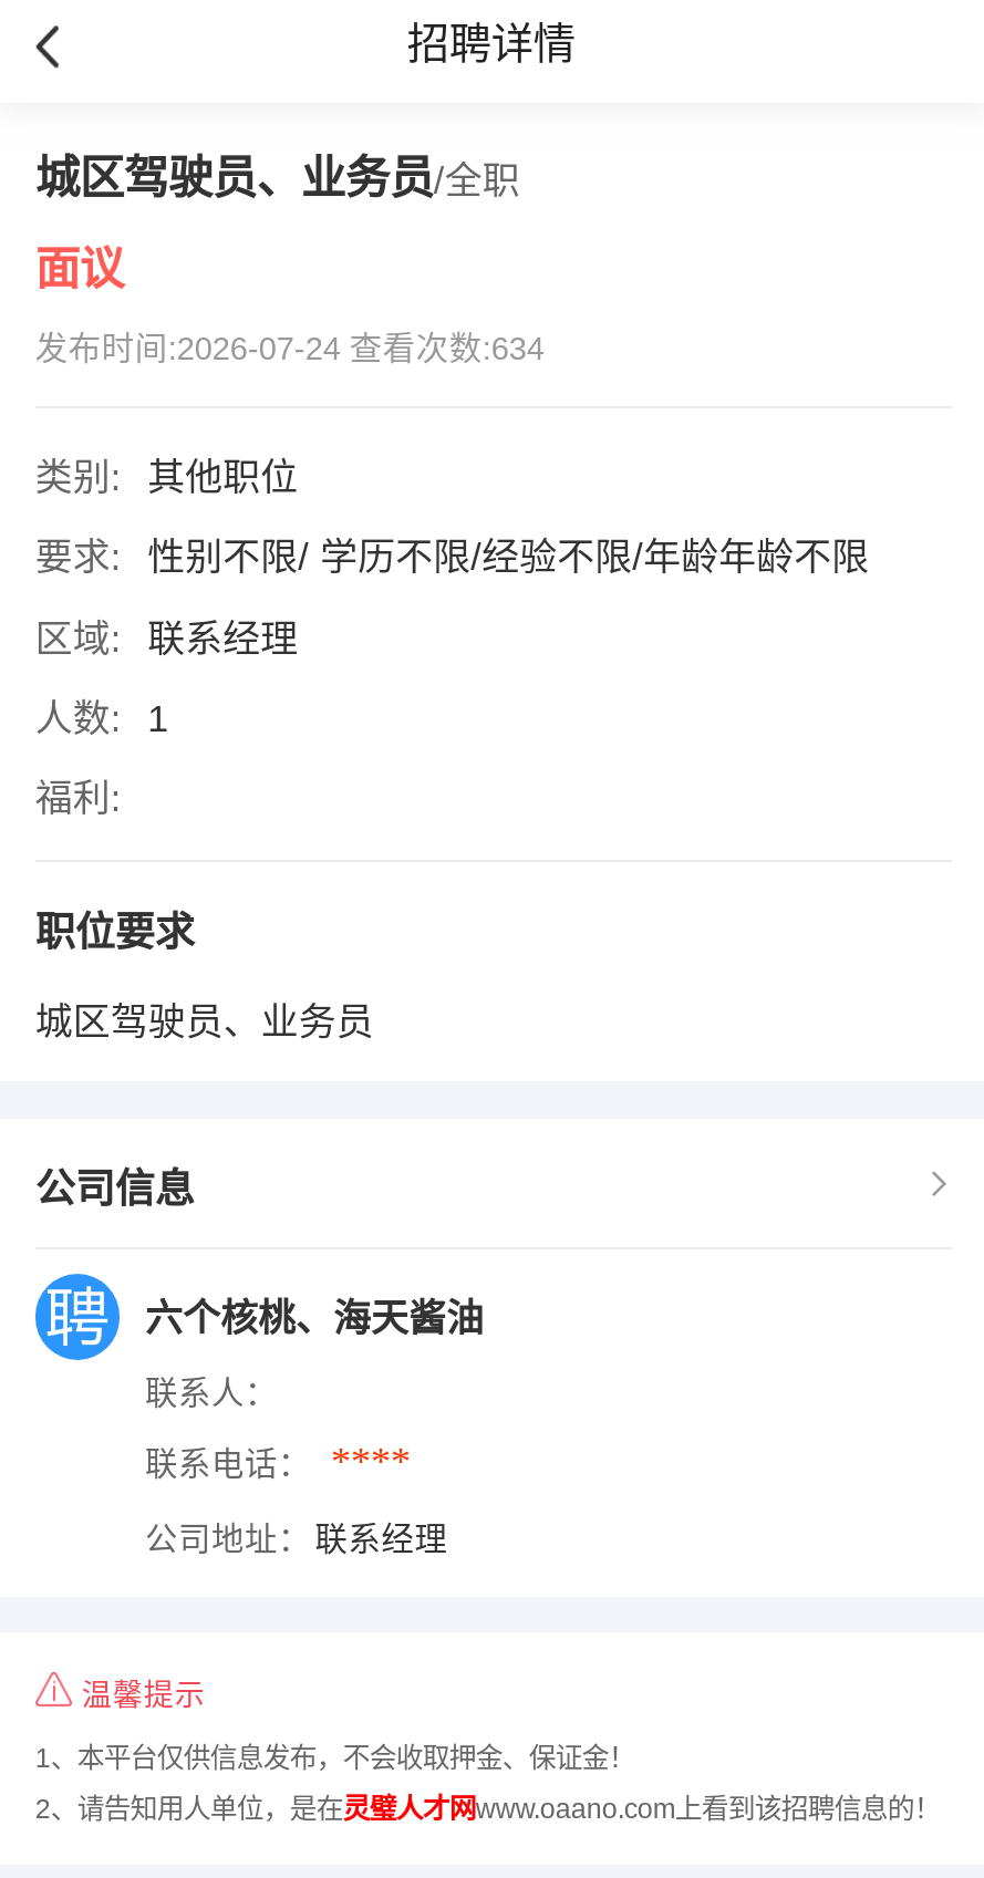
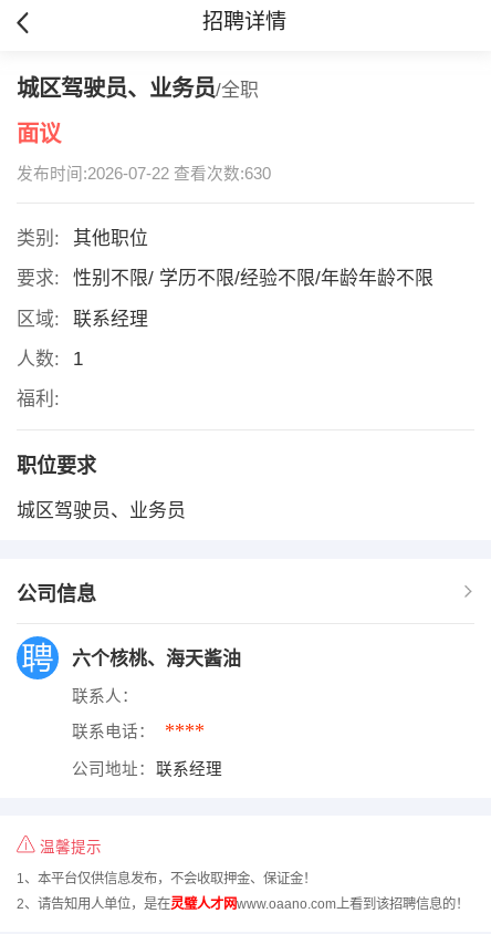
- 发布时间:2026-07-24 查看次数:634
+ 发布时间:2026-07-22 查看次数:630
